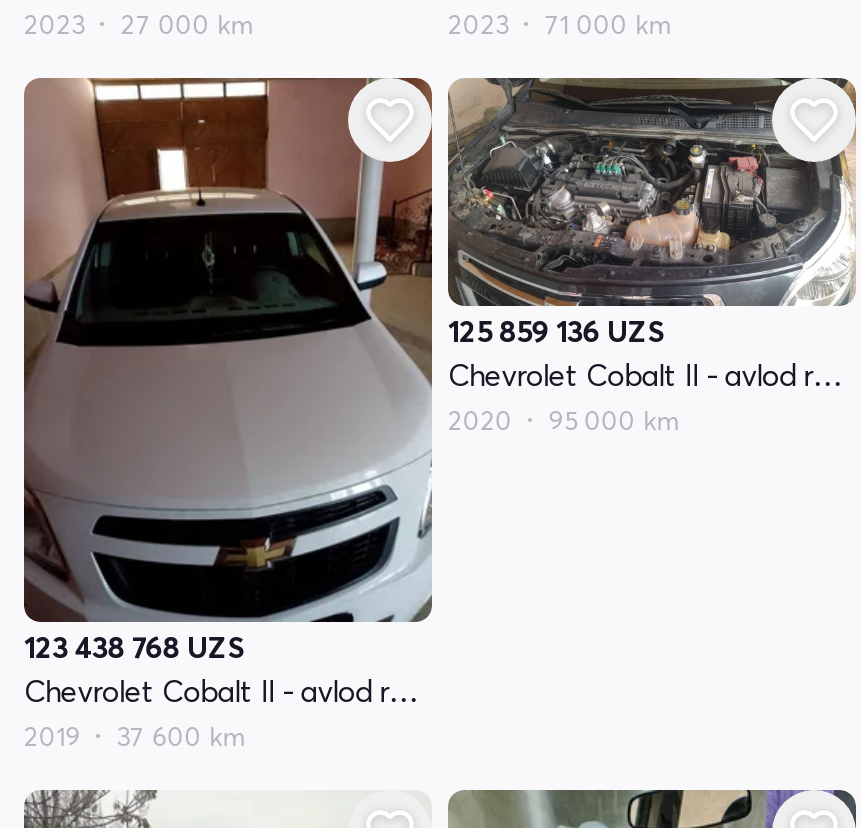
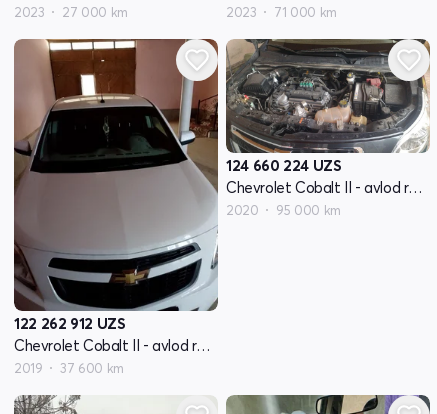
- 125 859 136 UZS
+ 124 660 224 UZS

- 123 438 768 UZS
+ 122 262 912 UZS
